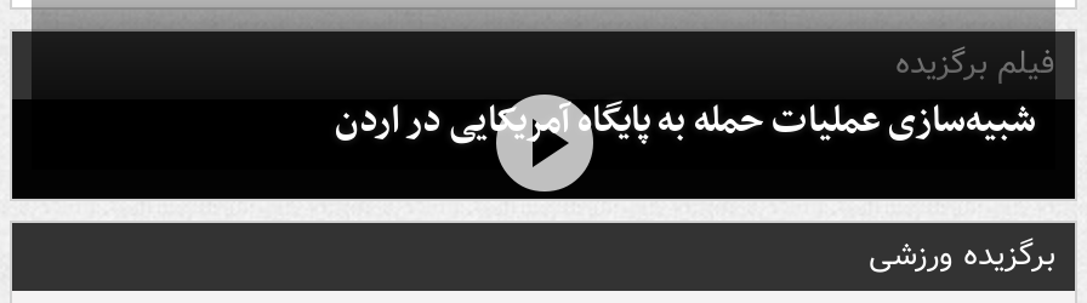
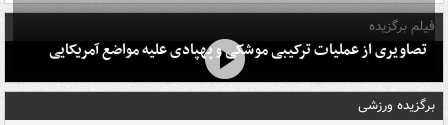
- شبیه‌سازی عملیات حمله به پایگاه آمریکایی در اردن
+ تصاویری از عملیات ترکیبی موشکی و پهپادی علیه مواضع آمریکایی
